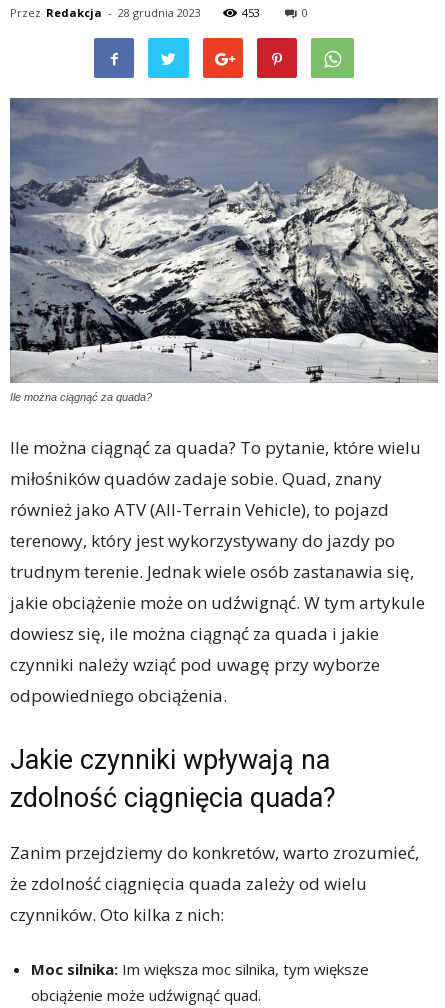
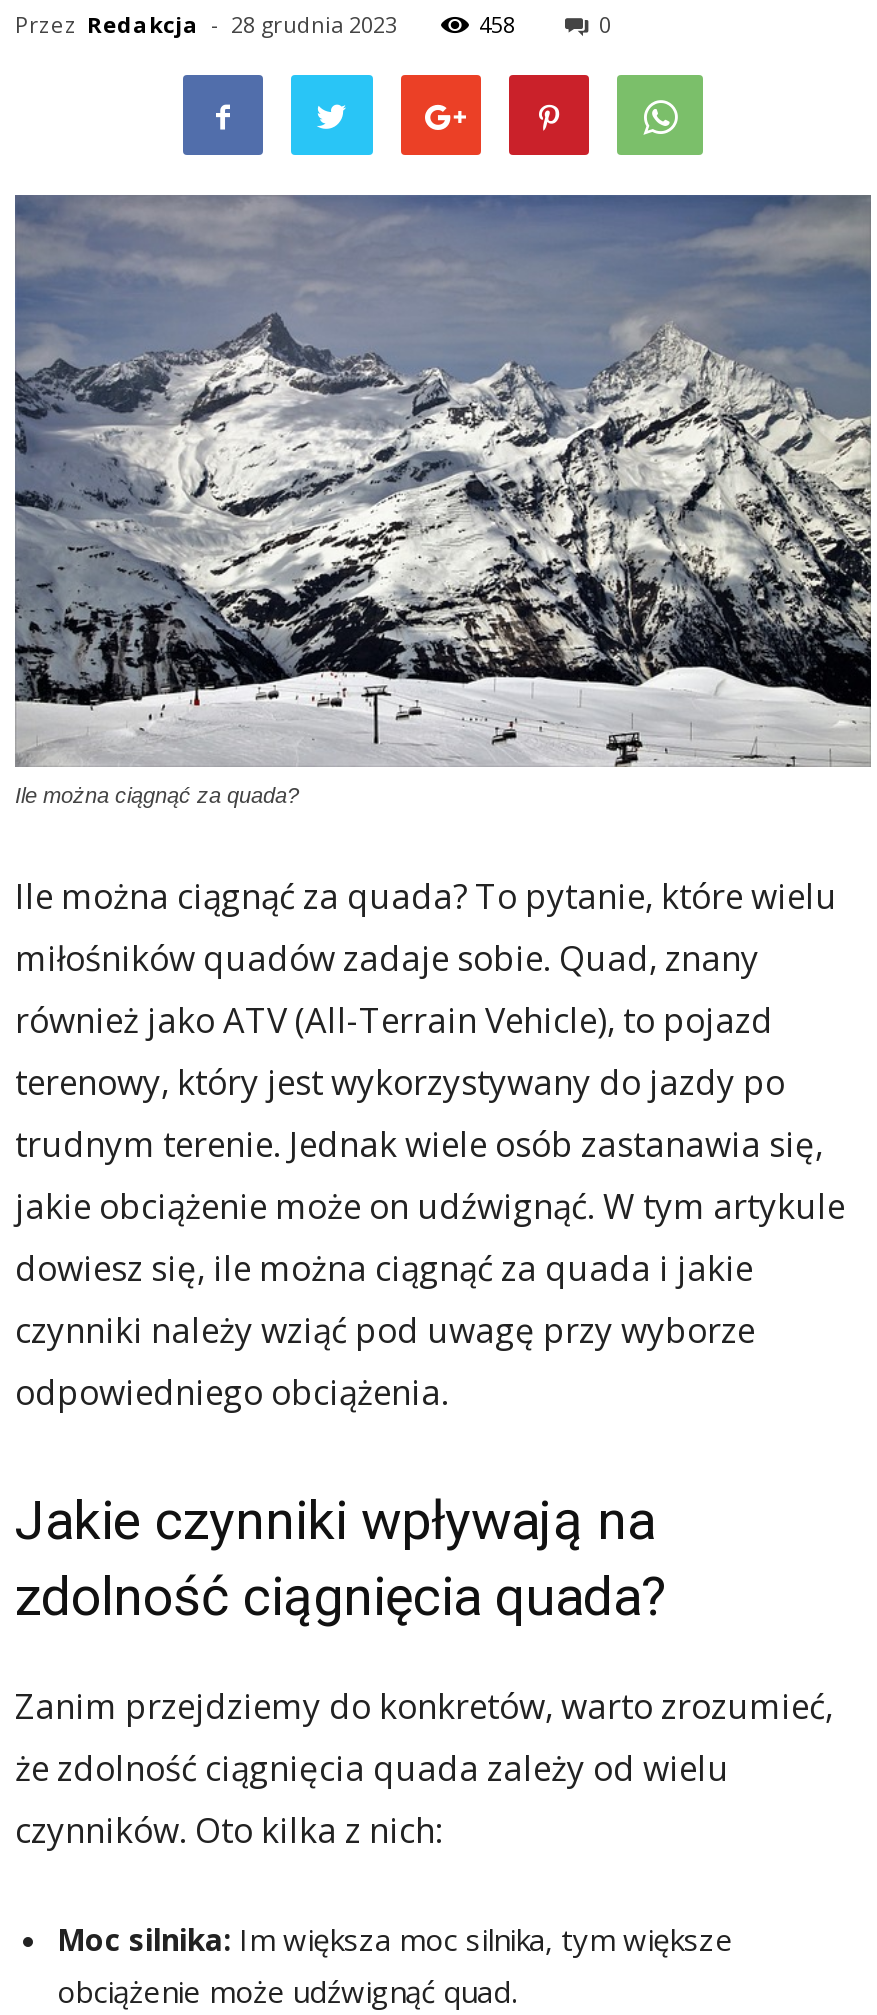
- 453
+ 458
